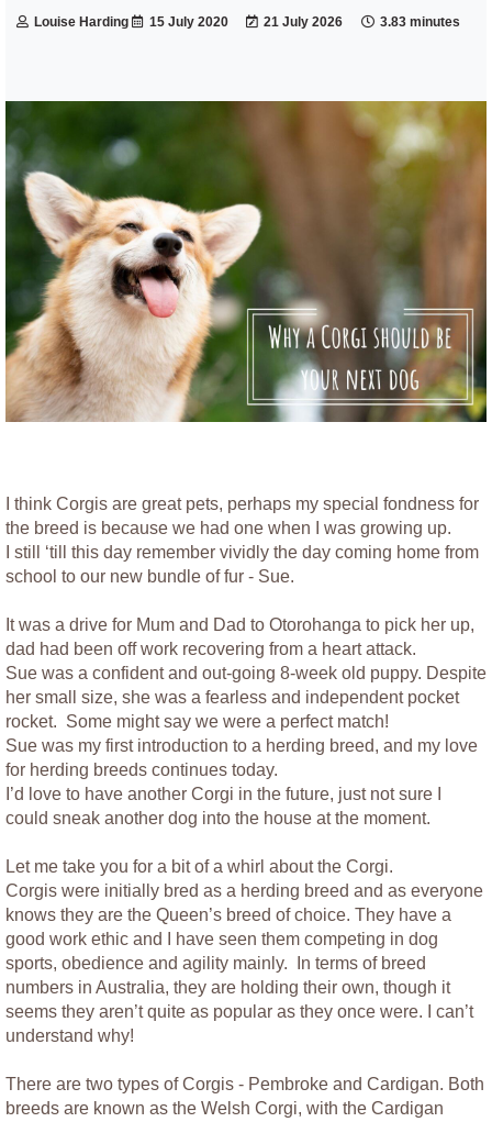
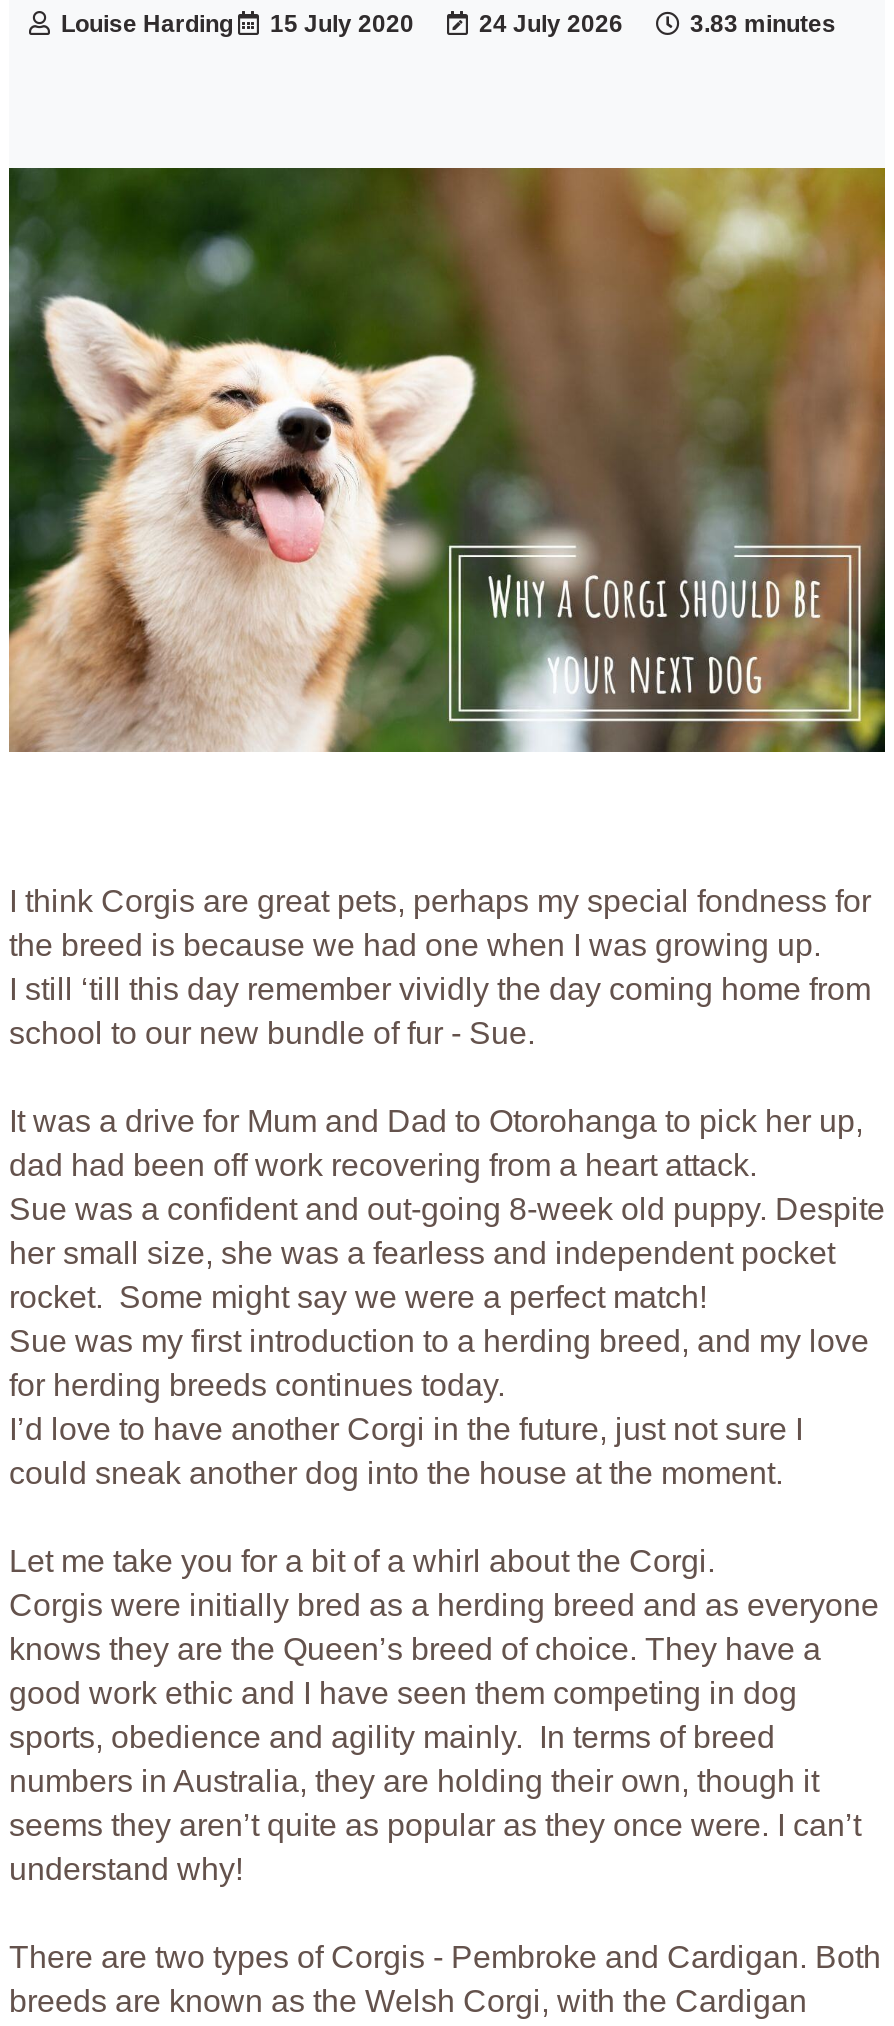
- 21 July 2026
+ 24 July 2026
